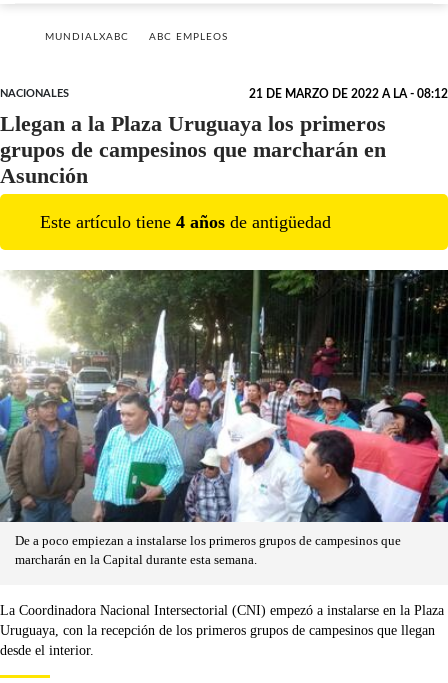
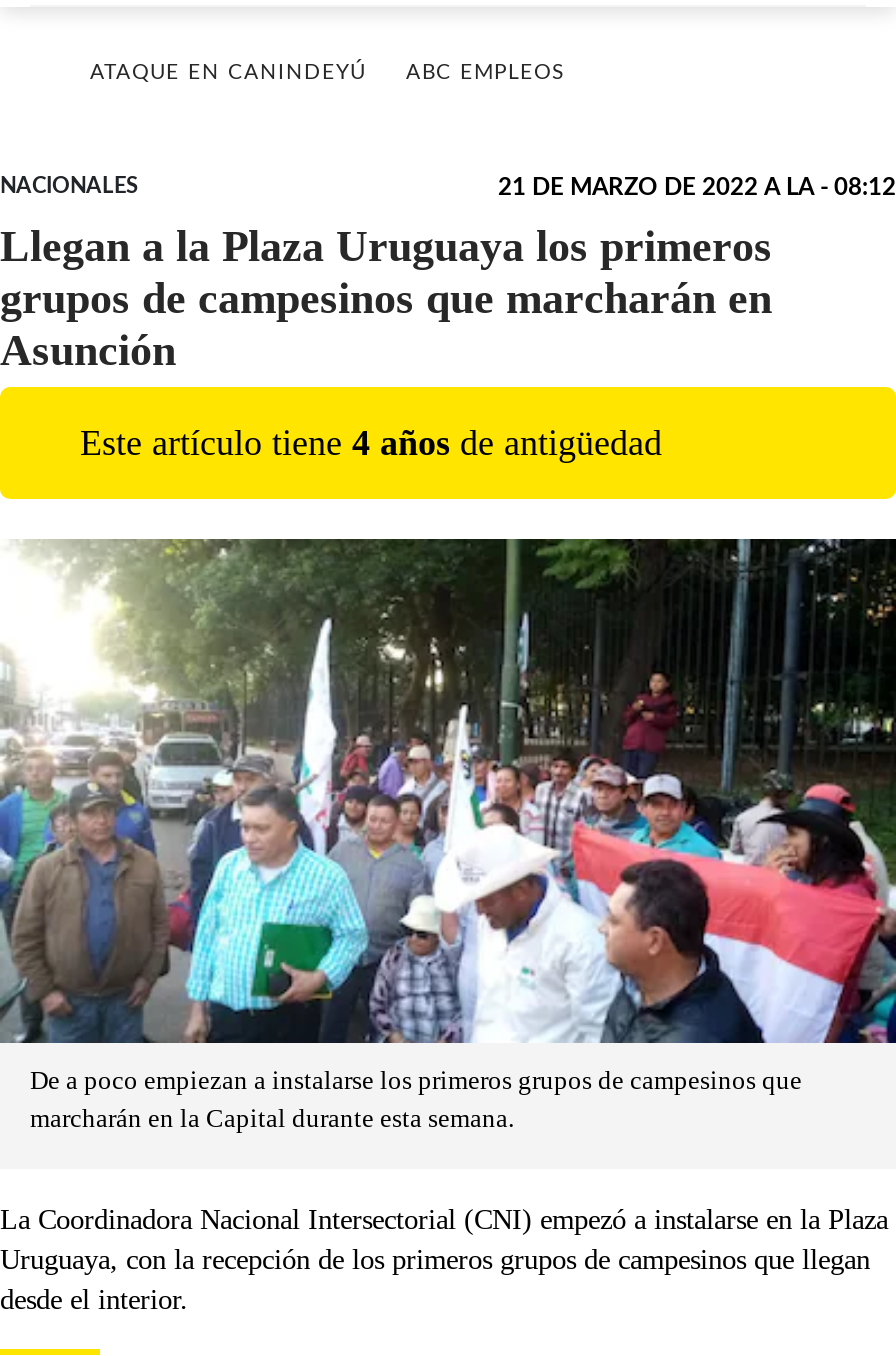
- MUNDIALXABC
+ ATAQUE EN CANINDEYÚ
